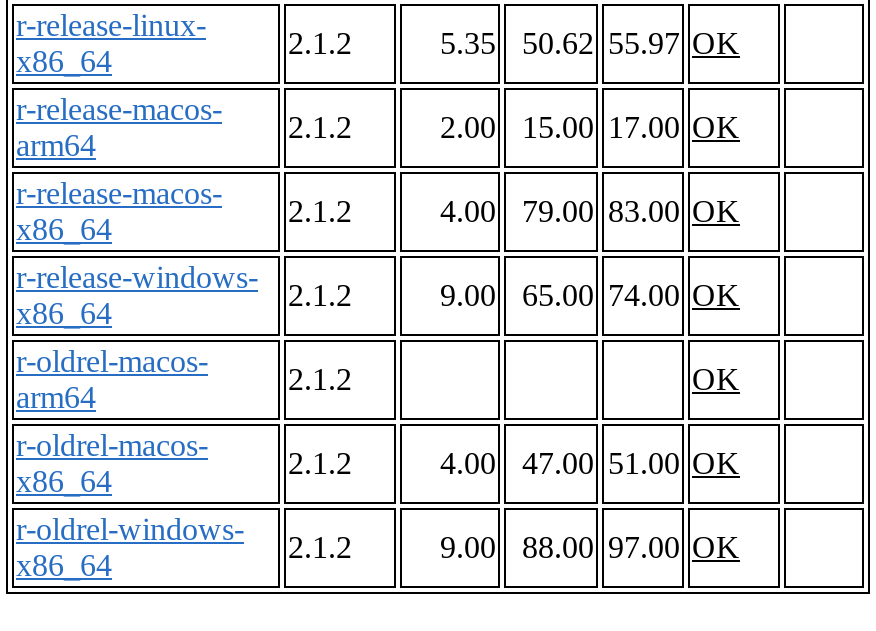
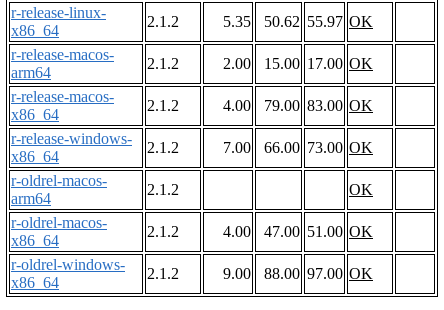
- 9.00
+ 7.00

- 65.00 74.00 OK
+ 66.00 73.00 OK
